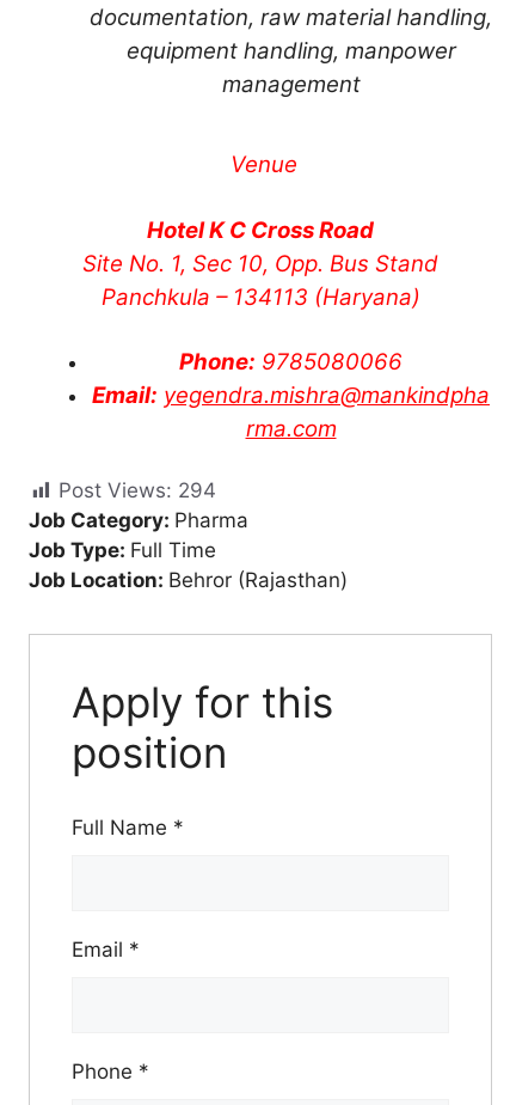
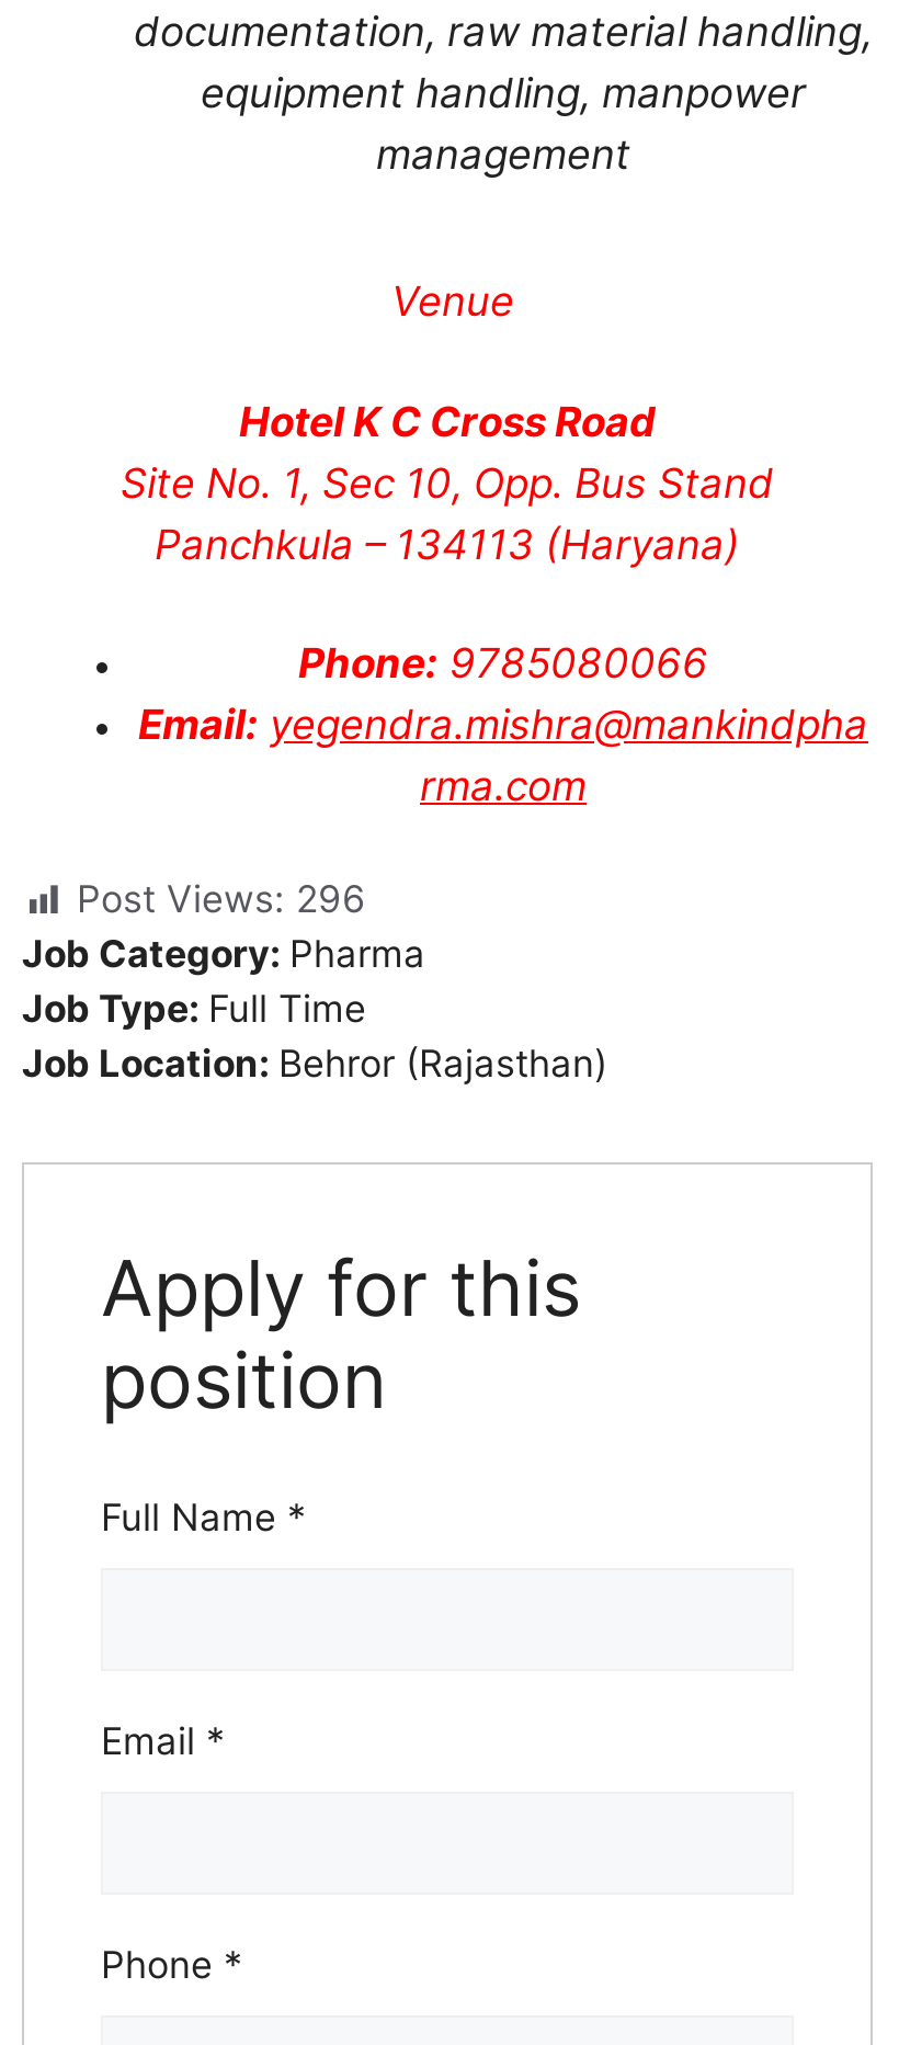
- Post Views: 294
+ Post Views: 296
